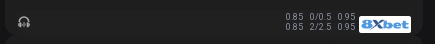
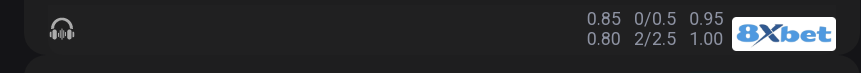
- 0.85
+ 0.80

- 0.95
+ 1.00
